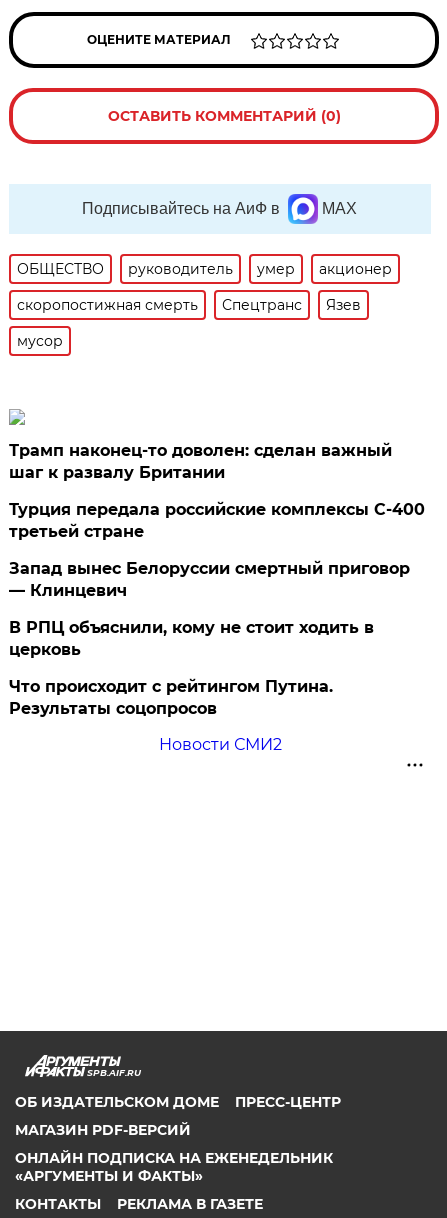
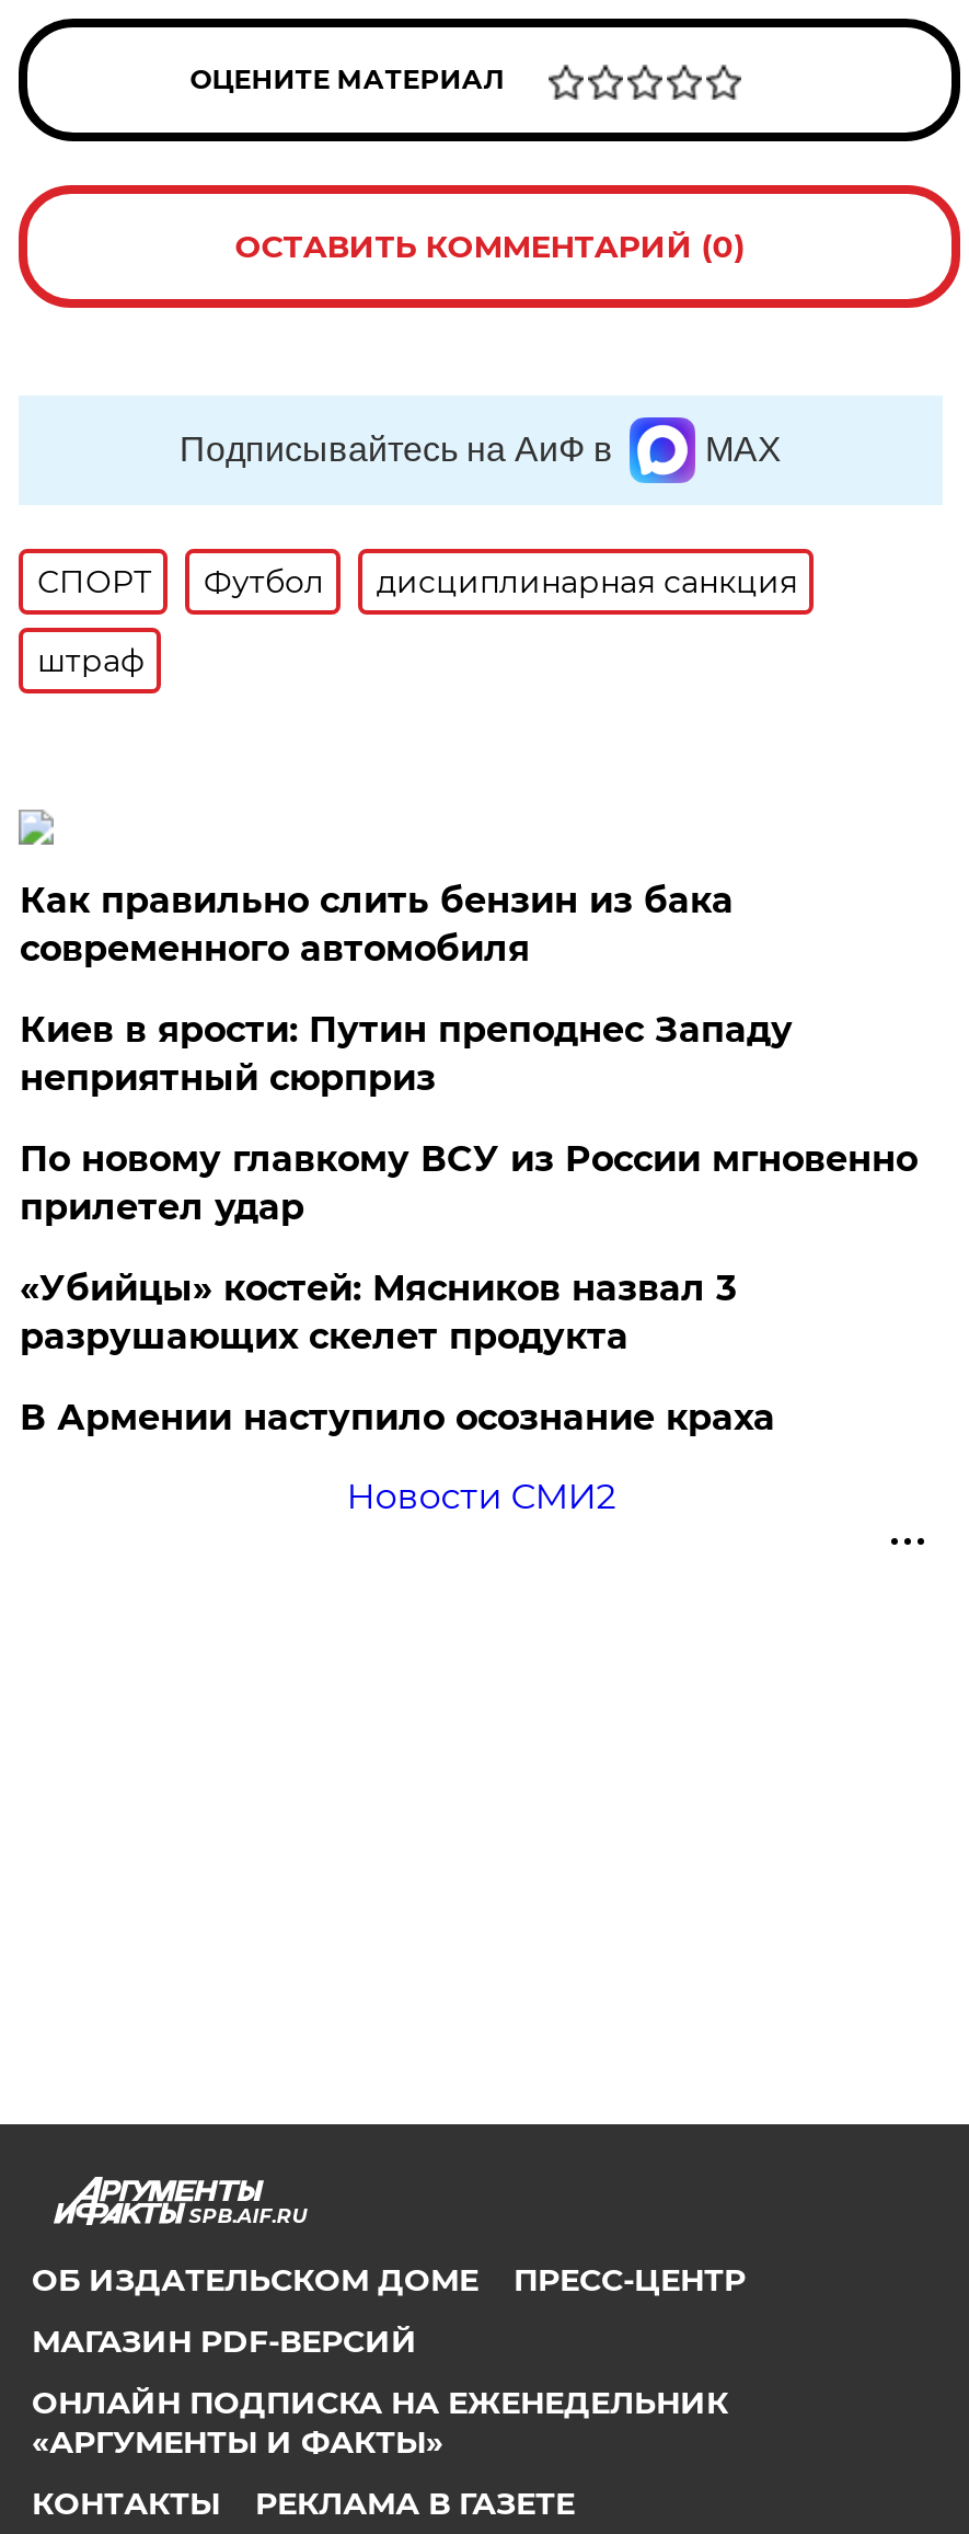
- ОБЩЕСТВО
- руководитель
- умер
- акционер
- скоропостижная смерть
- Спецтранс
- Язев
- мусор
+ СПОРТ
+ Футбол
+ дисциплинарная санкция
+ штраф

- Трамп наконец-то доволен: сделан важный
- шаг к развалу Британии
- Турция передала российские комплексы С-400
- третьей стране
- Запад вынес Белоруссии смертный приговор
- — Клинцевич
- В РПЦ объяснили, кому не стоит ходить в
- церковь
- Что происходит с рейтингом Путина.
- Результаты соцопросов
+ Как правильно слить бензин из бака
+ современного автомобиля
+ Киев в ярости: Путин преподнес Западу
+ неприятный сюрприз
+ По новому главкому ВСУ из России мгновенно
+ прилетел удар
+ «Убийцы» костей: Мясников назвал 3
+ разрушающих скелет продукта
+ В Армении наступило осознание краха
